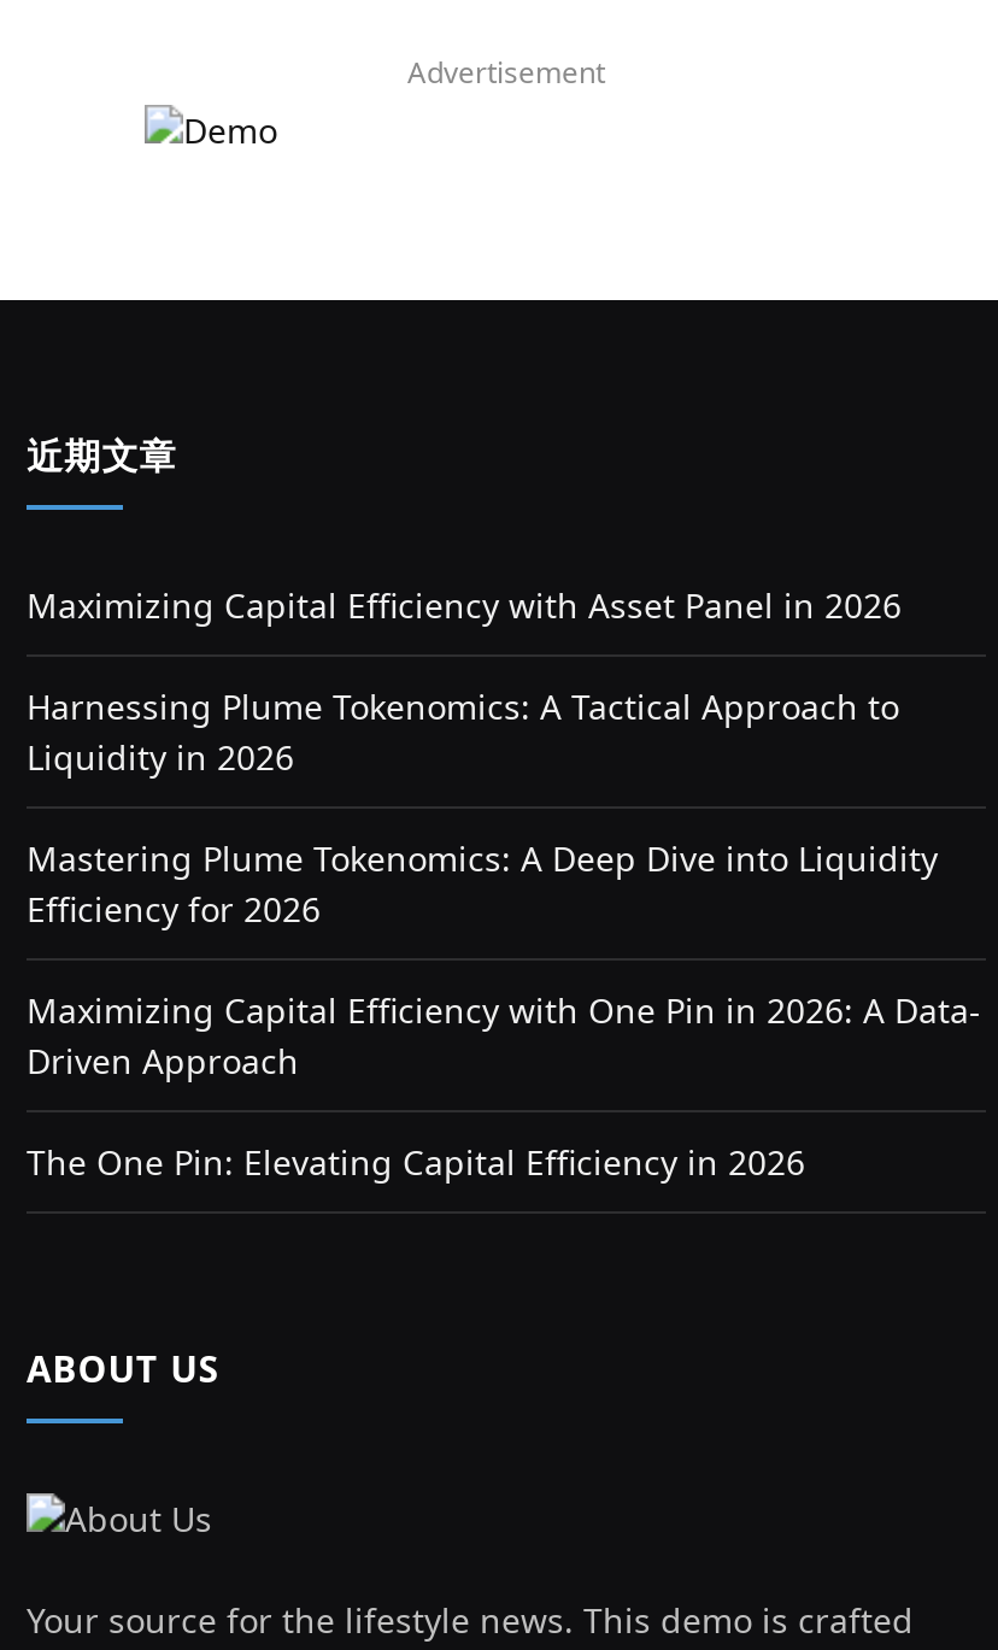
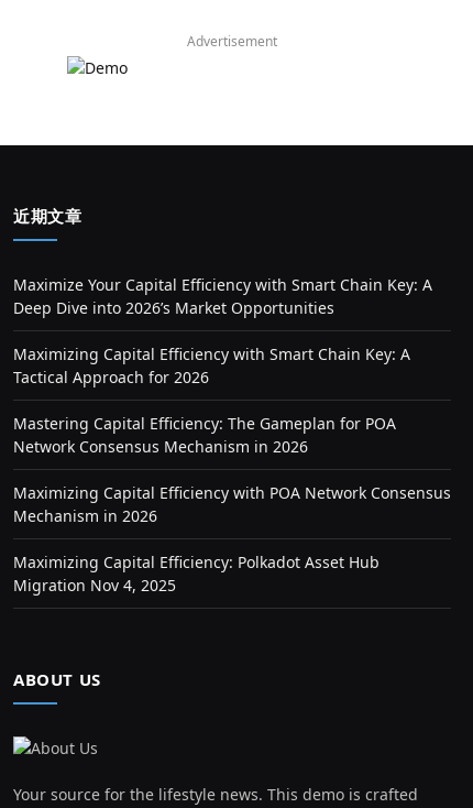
- Maximizing Capital Efficiency with Asset Panel in 2026
+ Maximize Your Capital Efficiency with Smart Chain Key: A
+ Deep Dive into 2026’s Market Opportunities

- Harnessing Plume Tokenomics: A Tactical Approach to
- Liquidity in 2026
+ Maximizing Capital Efficiency with Smart Chain Key: A
+ Tactical Approach for 2026

- Mastering Plume Tokenomics: A Deep Dive into Liquidity
- Efficiency for 2026
+ Mastering Capital Efficiency: The Gameplan for POA
+ Network Consensus Mechanism in 2026

- Maximizing Capital Efficiency with One Pin in 2026: A Data-
- Driven Approach
+ Maximizing Capital Efficiency with POA Network Consensus
+ Mechanism in 2026

- The One Pin: Elevating Capital Efficiency in 2026
+ Maximizing Capital Efficiency: Polkadot Asset Hub
+ Migration Nov 4, 2025
